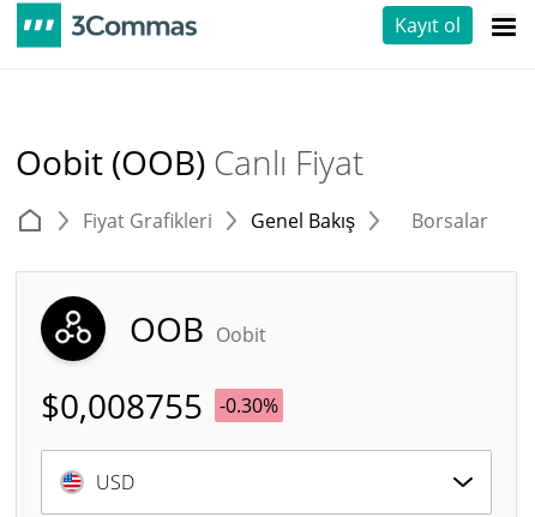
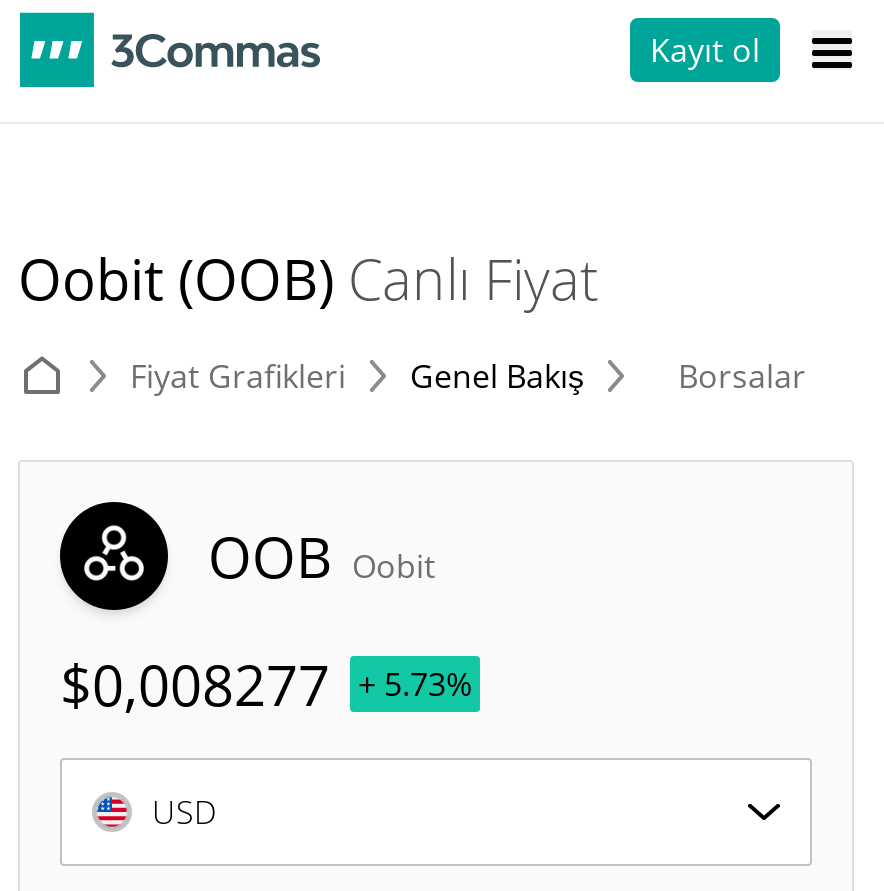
- $0,008755
- -0.30%
+ $0,008277
+ + 5.73%
